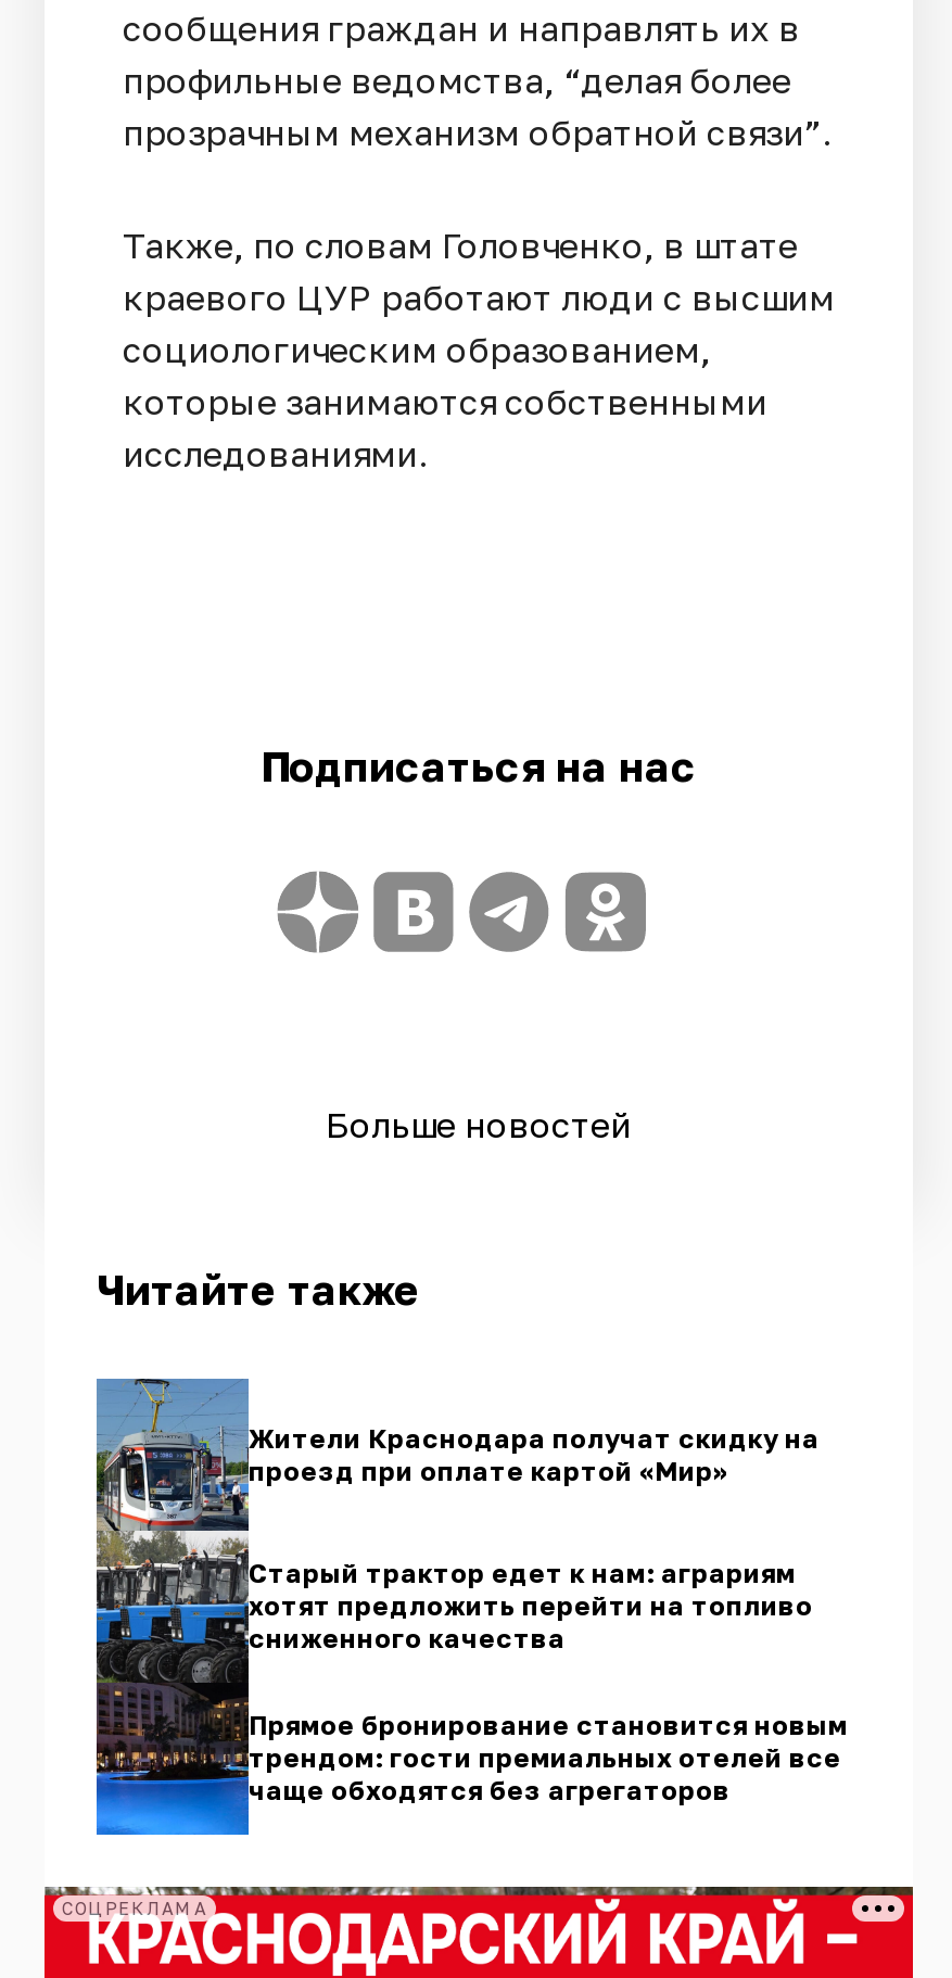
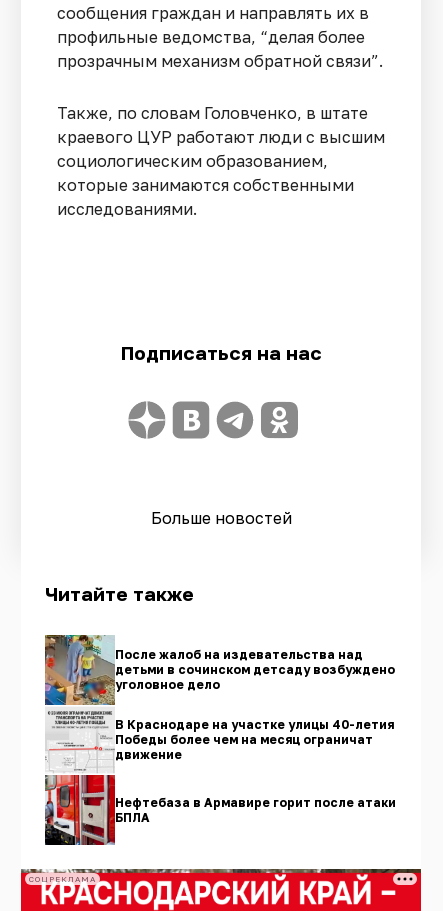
- [image]
- Жители Краснодара получат скидку на
- проезд при оплате картой «Мир»
+ [image]
+ После жалоб на издевательства над
+ детьми в сочинском детсаду возбуждено
+ уголовное дело

- Старый трактор едет к нам: аграриям
- хотят предложить перейти на топливо
- сниженного качества
+ В Краснодаре на участке улицы 40-летия
+ Победы более чем на месяц ограничат
+ движение

- Прямое бронирование становится новым
- трендом: гости премиальных отелей все
- чаще обходятся без агрегаторов
+ Нефтебаза в Армавире горит после атаки
+ БПЛА
